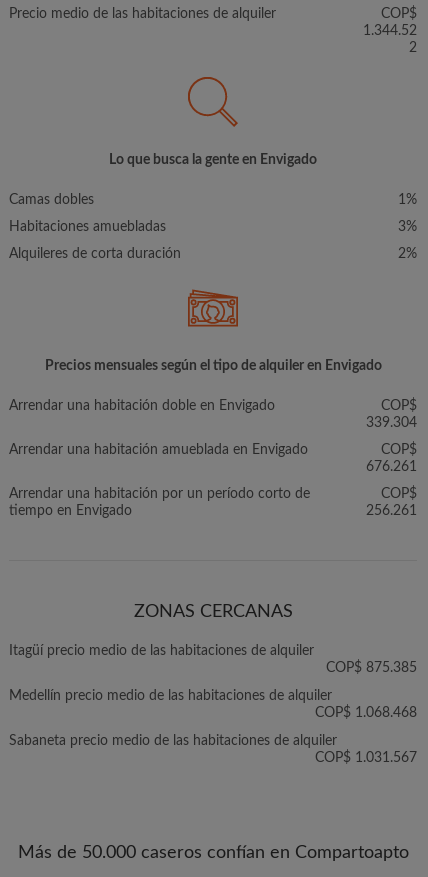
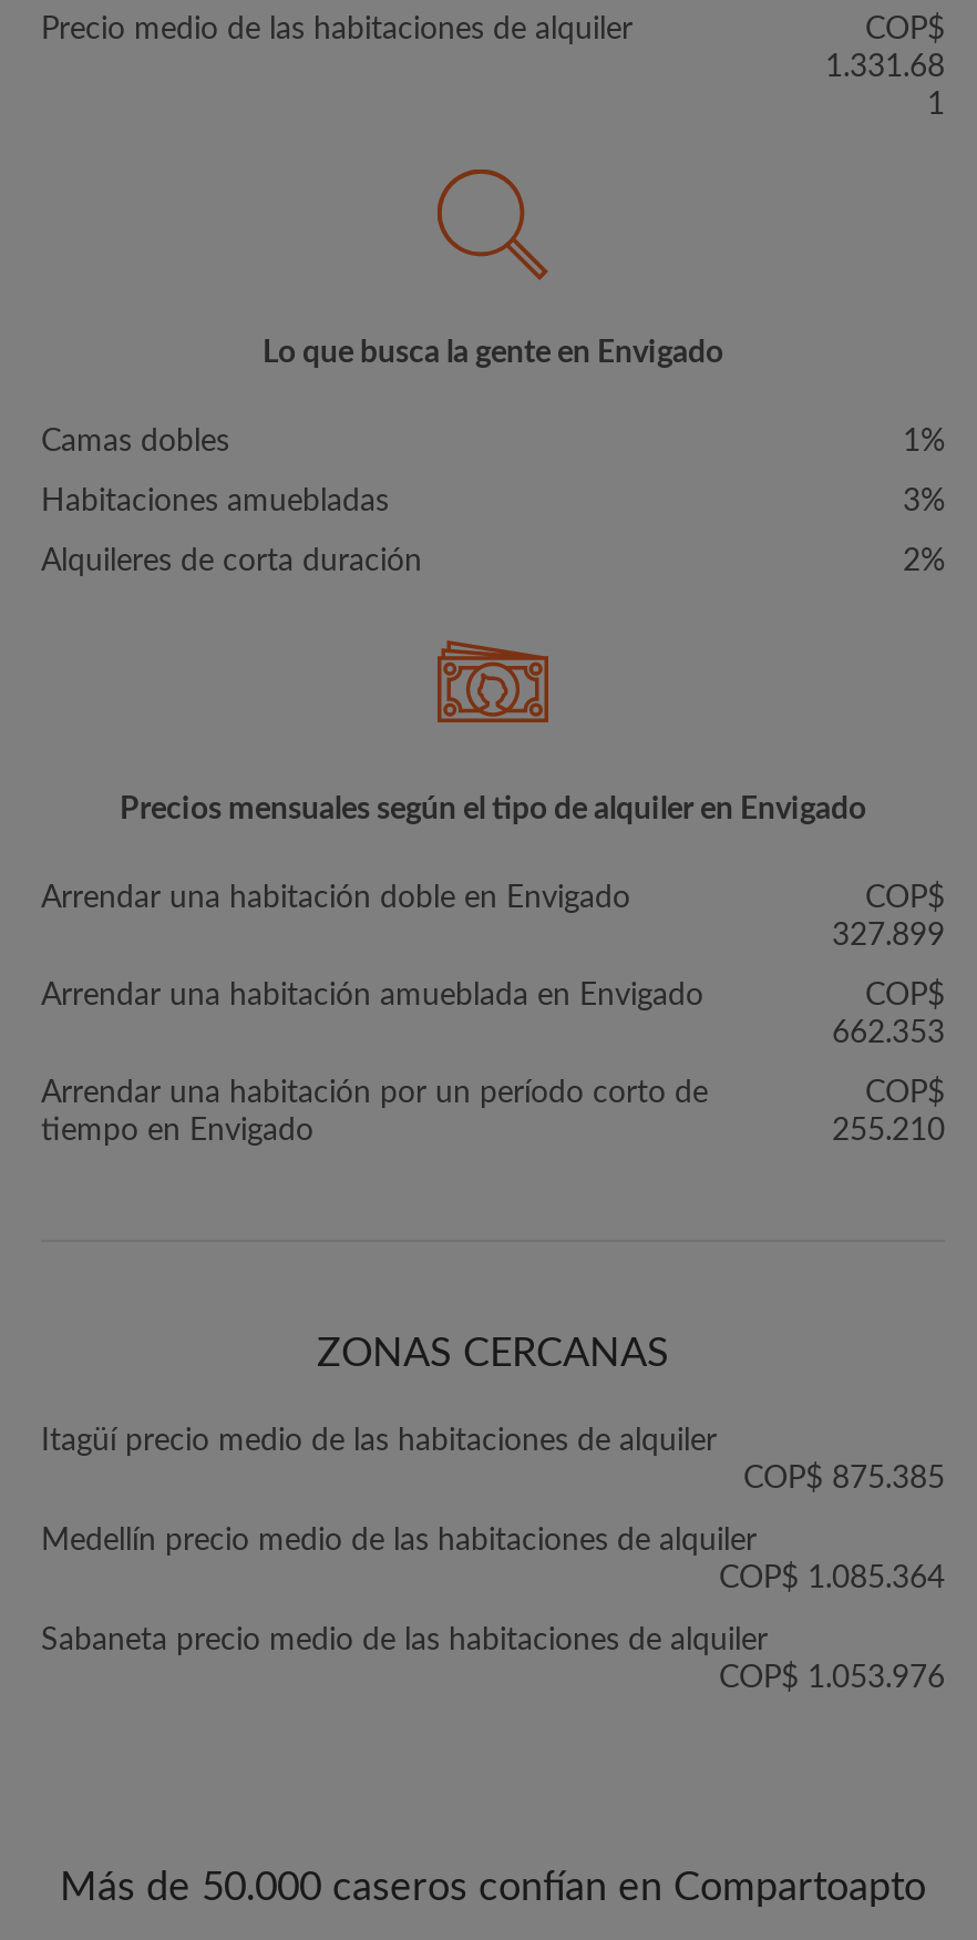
- 1.344.52
+ 1.331.68

- 2
+ 1

- 339.304
+ 327.899

- 676.261
+ 662.353

- 256.261
+ 255.210

- COP$ 1.068.468
+ COP$ 1.085.364

- COP$ 1.031.567
+ COP$ 1.053.976
